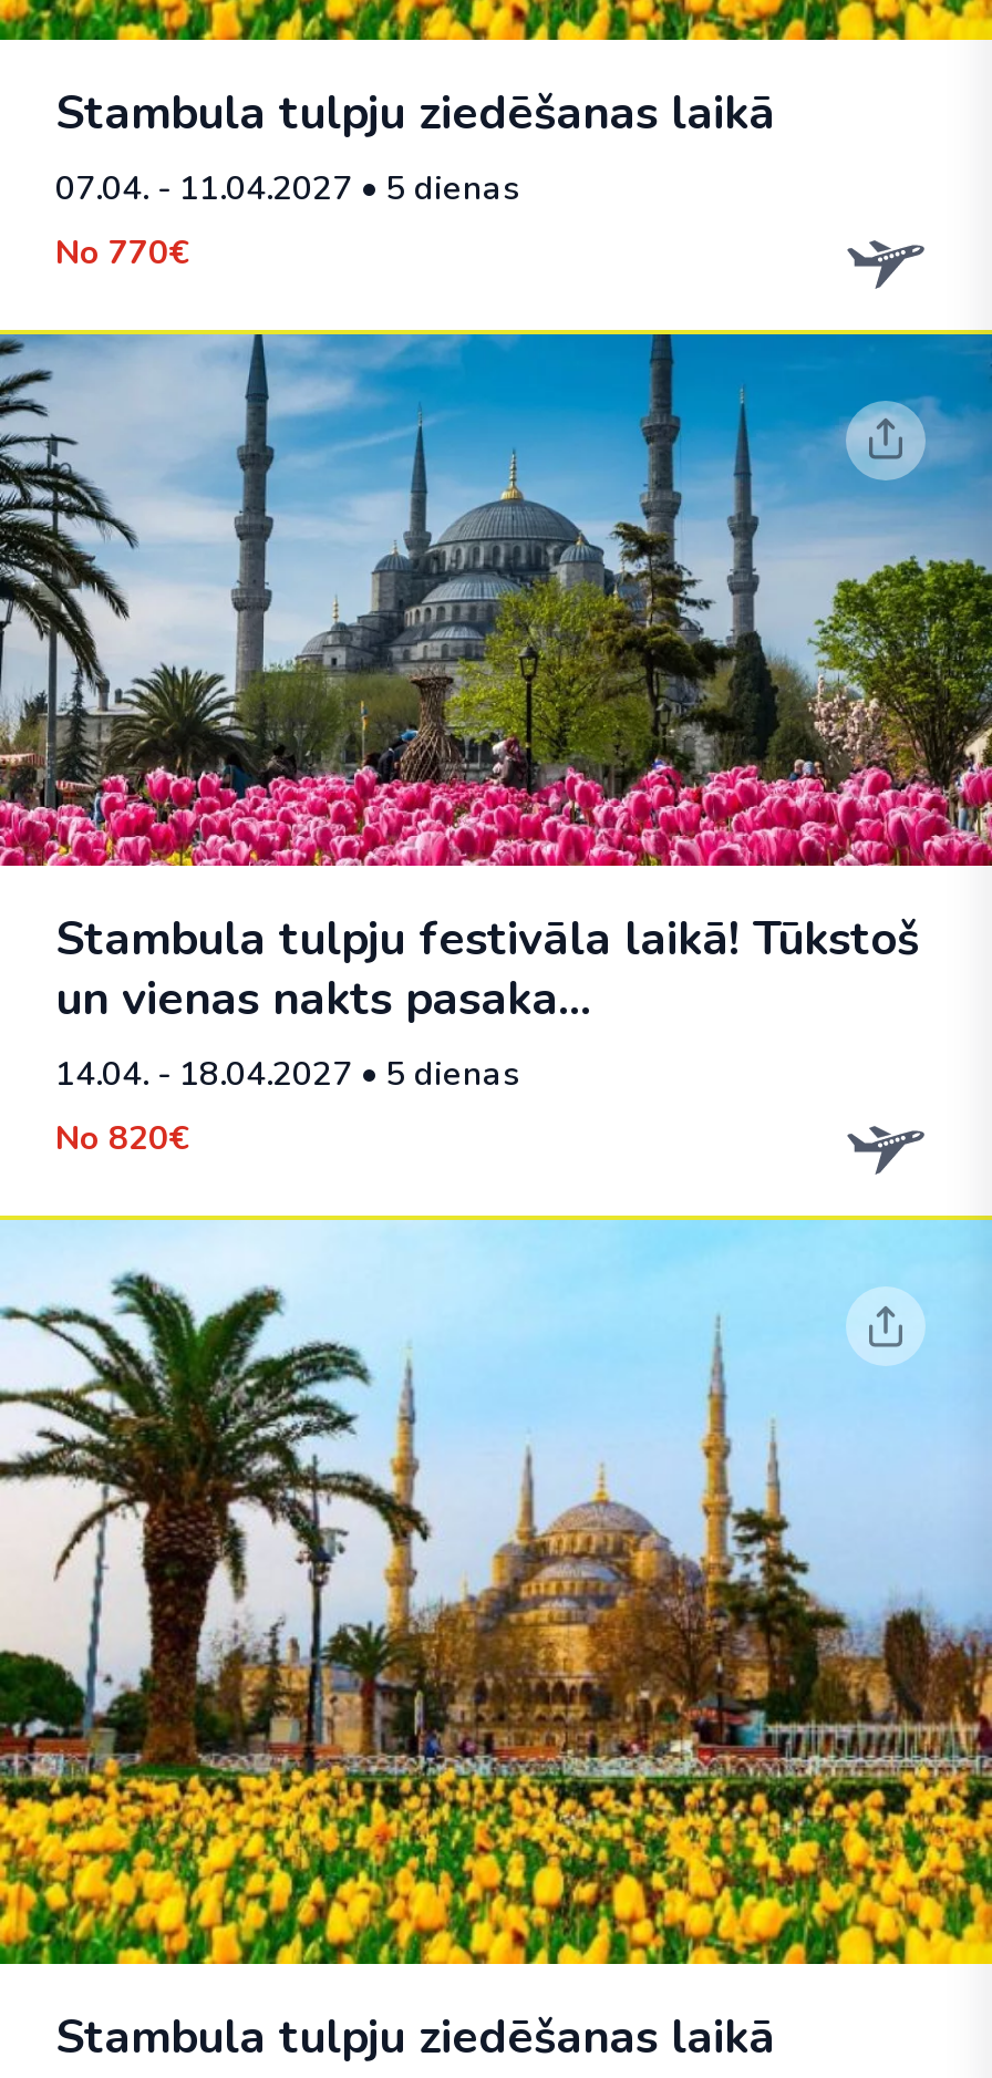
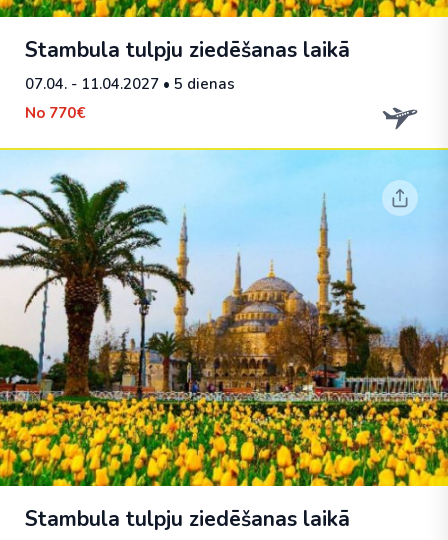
- [image]
- Stambula tulpju festivāla laikā! Tūkstoš
- un vienas nakts pasaka...
- 14.04. - 18.04.2027 • 5 dienas
- No 820€
